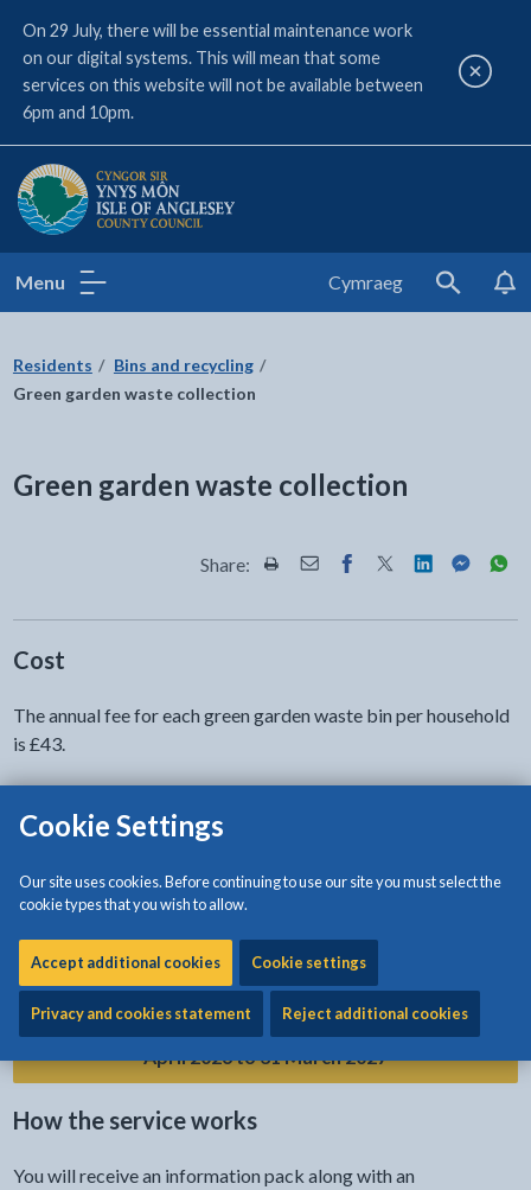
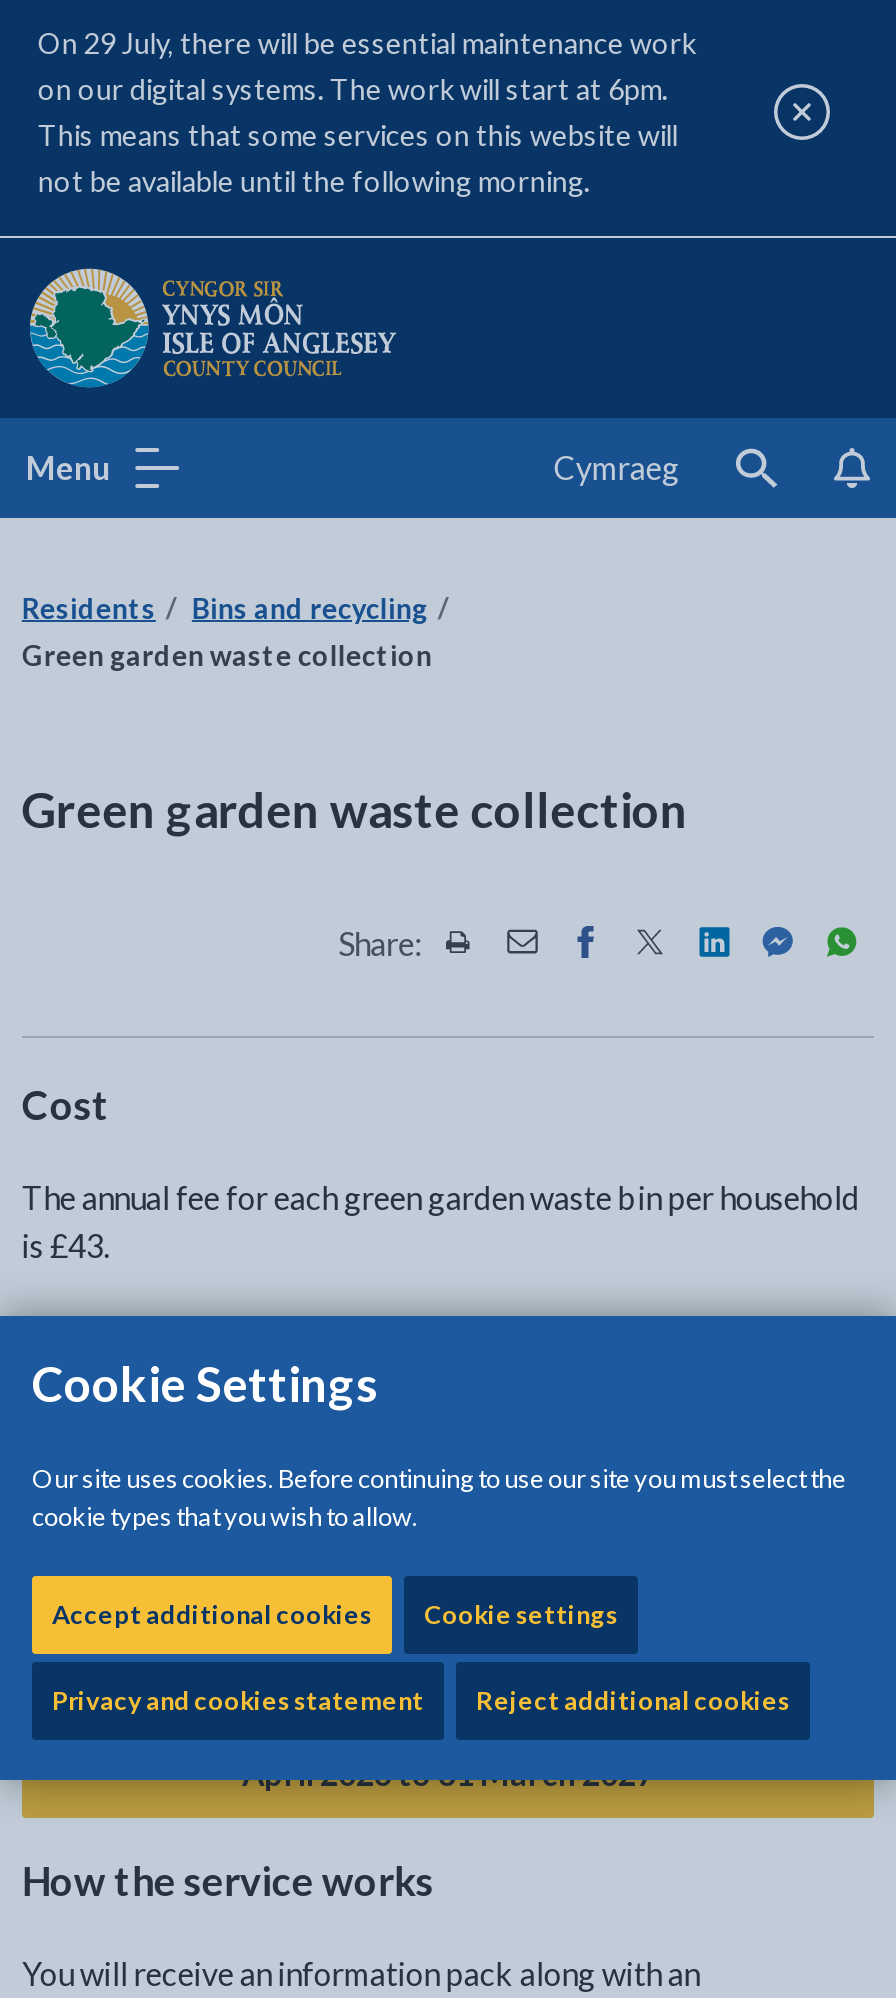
- on our digital systems. This will mean that some
- services on this website will not be available between
- 6pm and 10pm.
+ on our digital systems. The work will start at 6pm.
+ This means that some services on this website will
+ not be available until the following morning.
